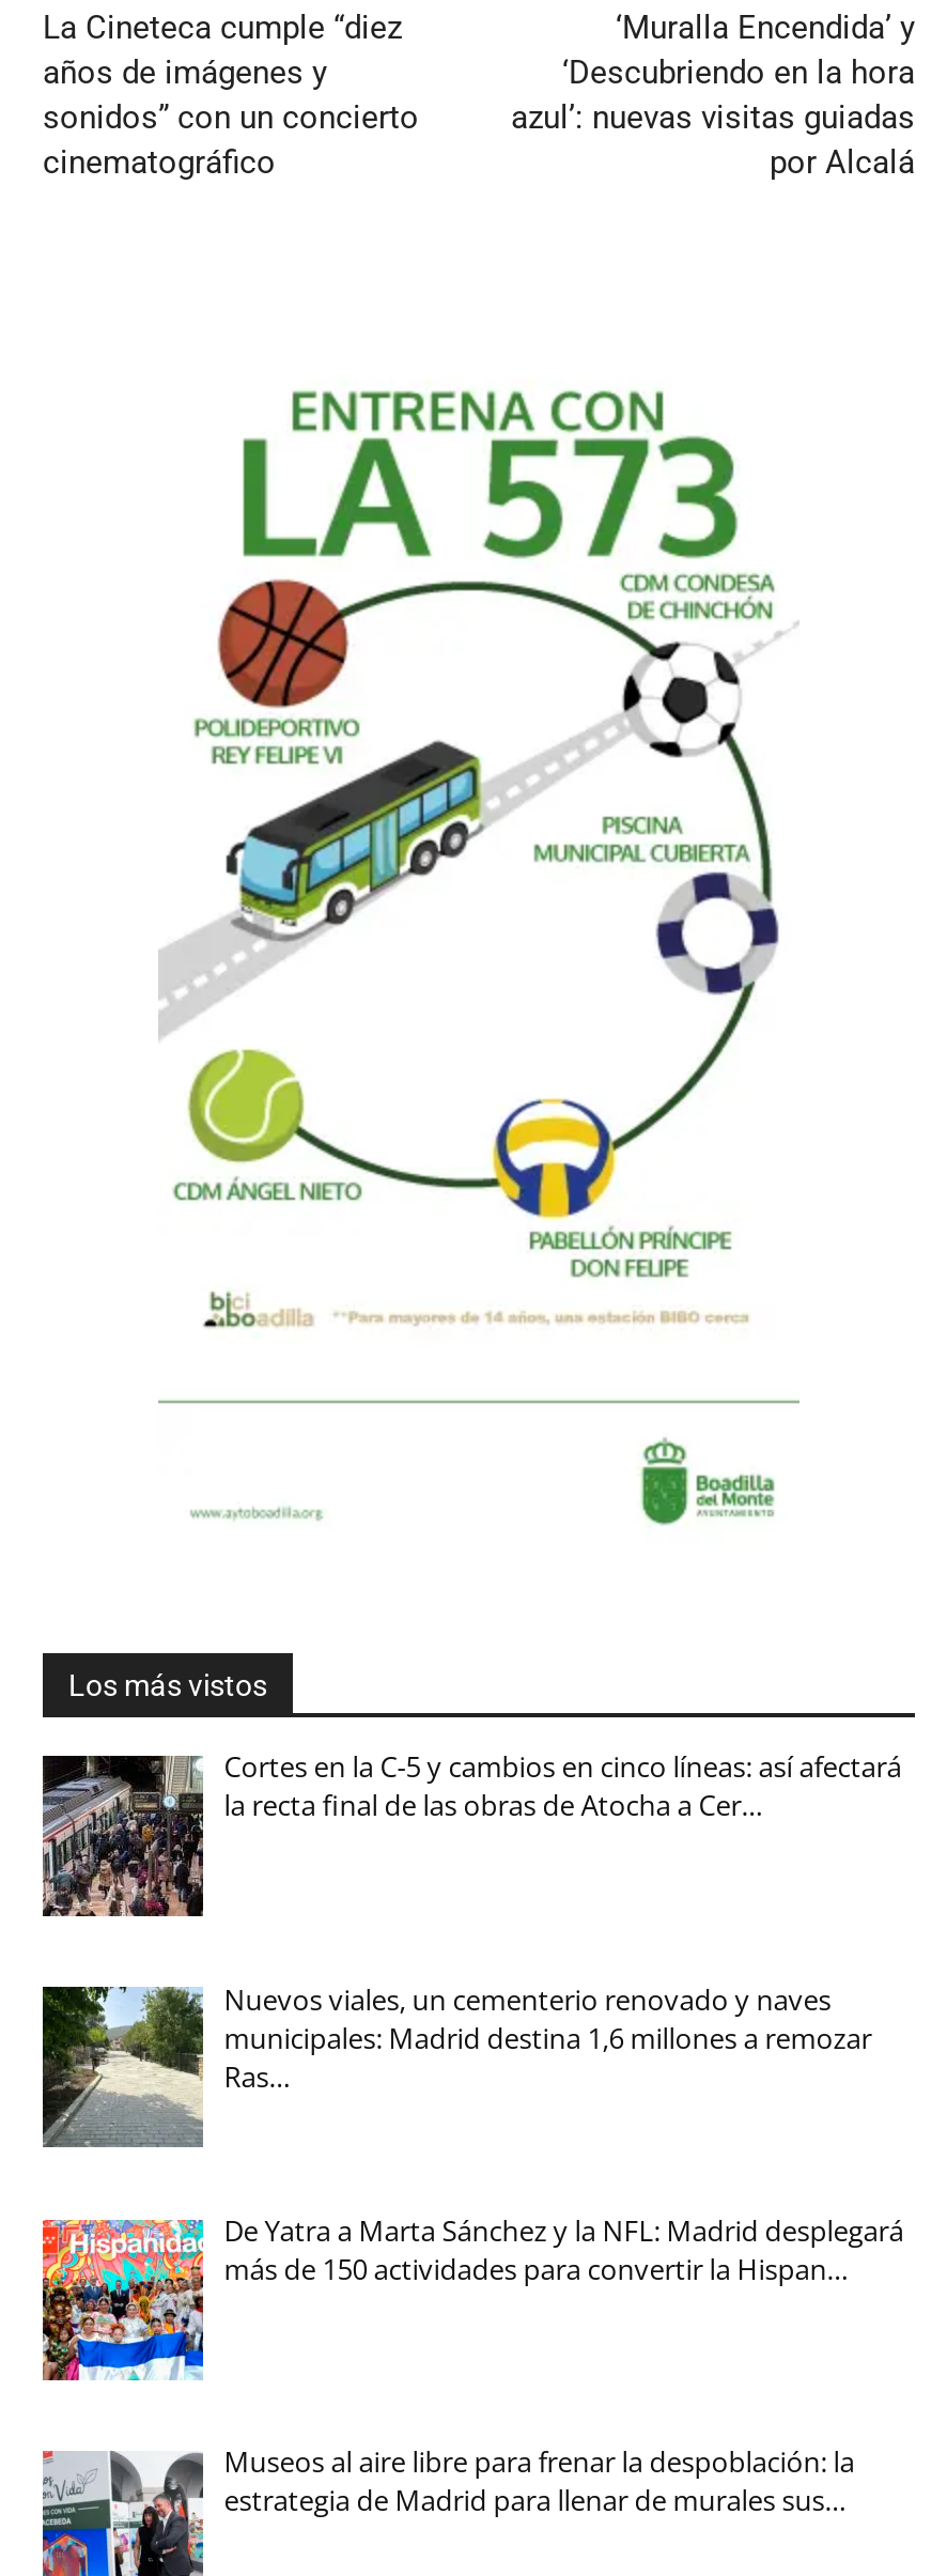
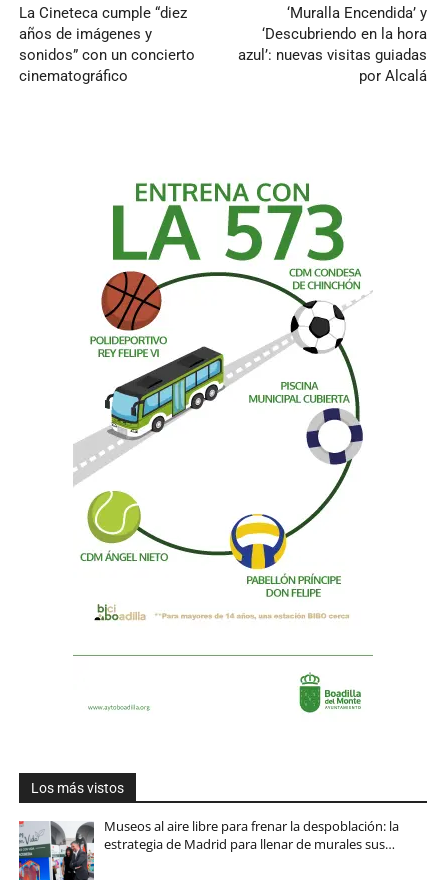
- [image]
- Cortes en la C-5 y cambios en cinco líneas: así afectará
- la recta final de las obras de Atocha a Cer…

- [image]
- Nuevos viales, un cementerio renovado y naves
- municipales: Madrid destina 1,6 millones a remozar
- Ras…

- [image]
- De Yatra a Marta Sánchez y la NFL: Madrid desplegará
- más de 150 actividades para convertir la Hispan…
